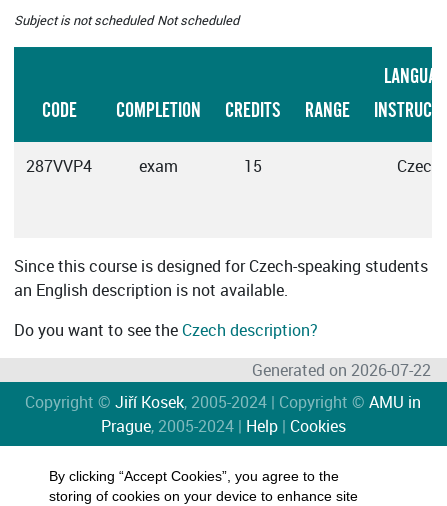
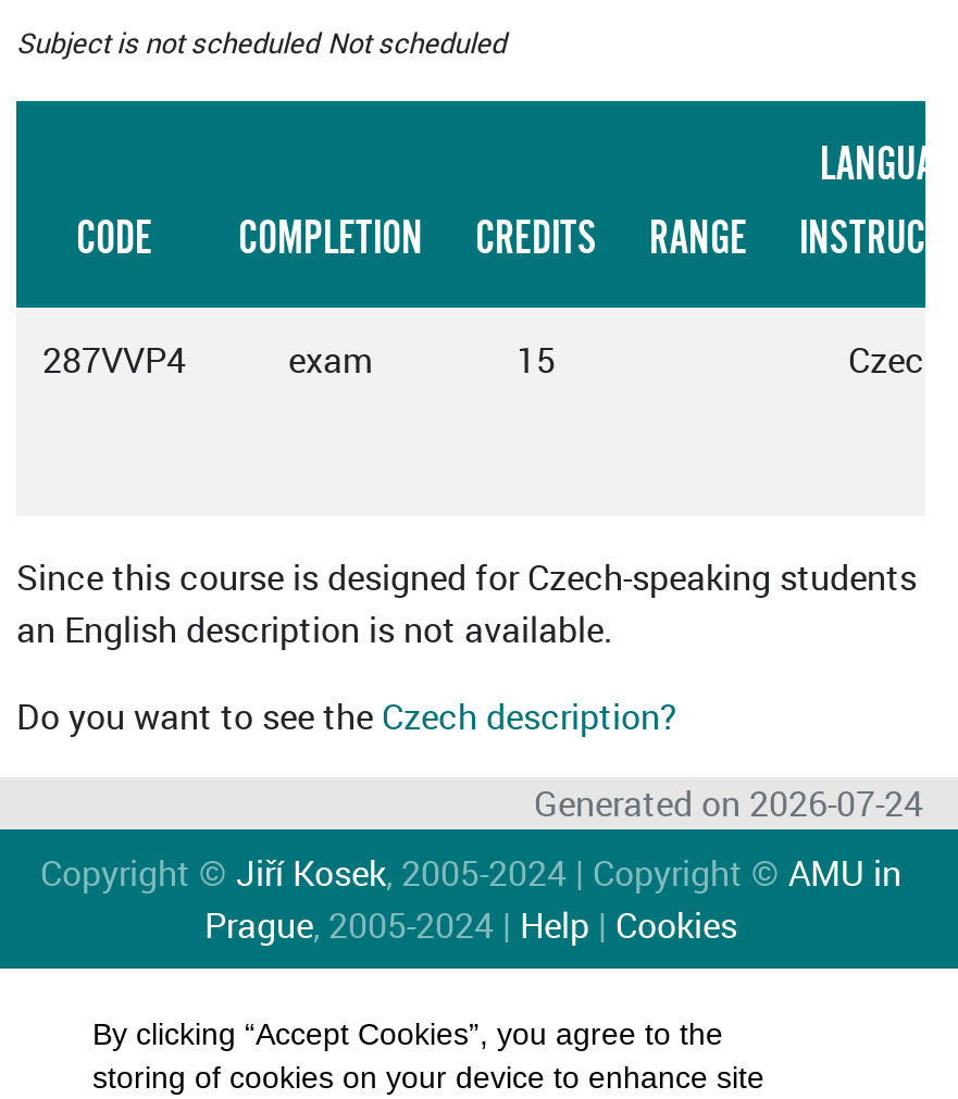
- Generated on 2026-07-22
+ Generated on 2026-07-24
